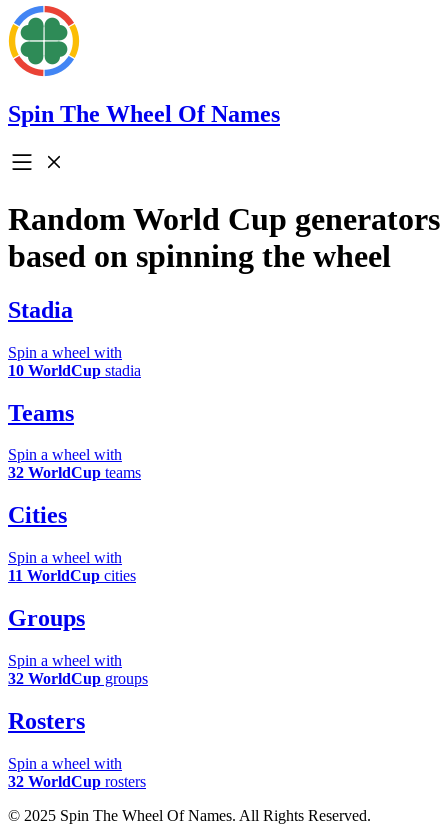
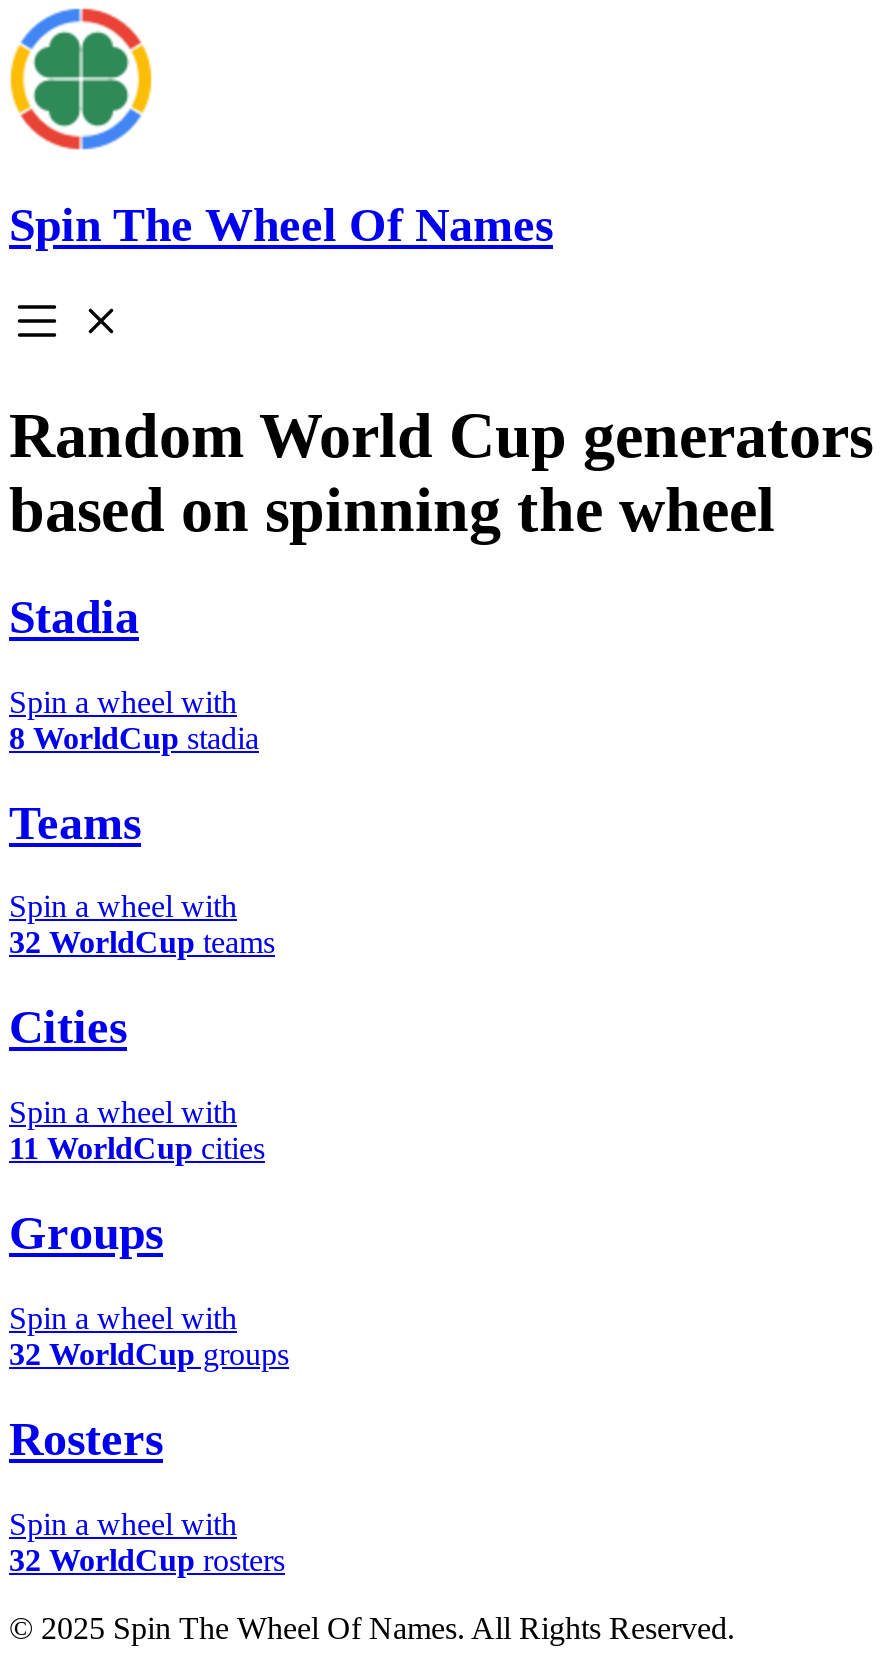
- 10 WorldCup stadia
+ 8 WorldCup stadia
